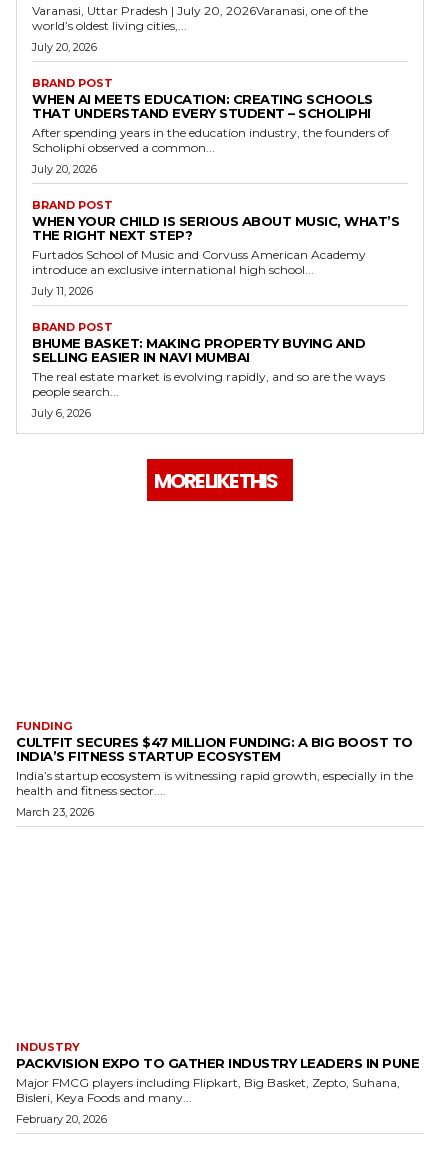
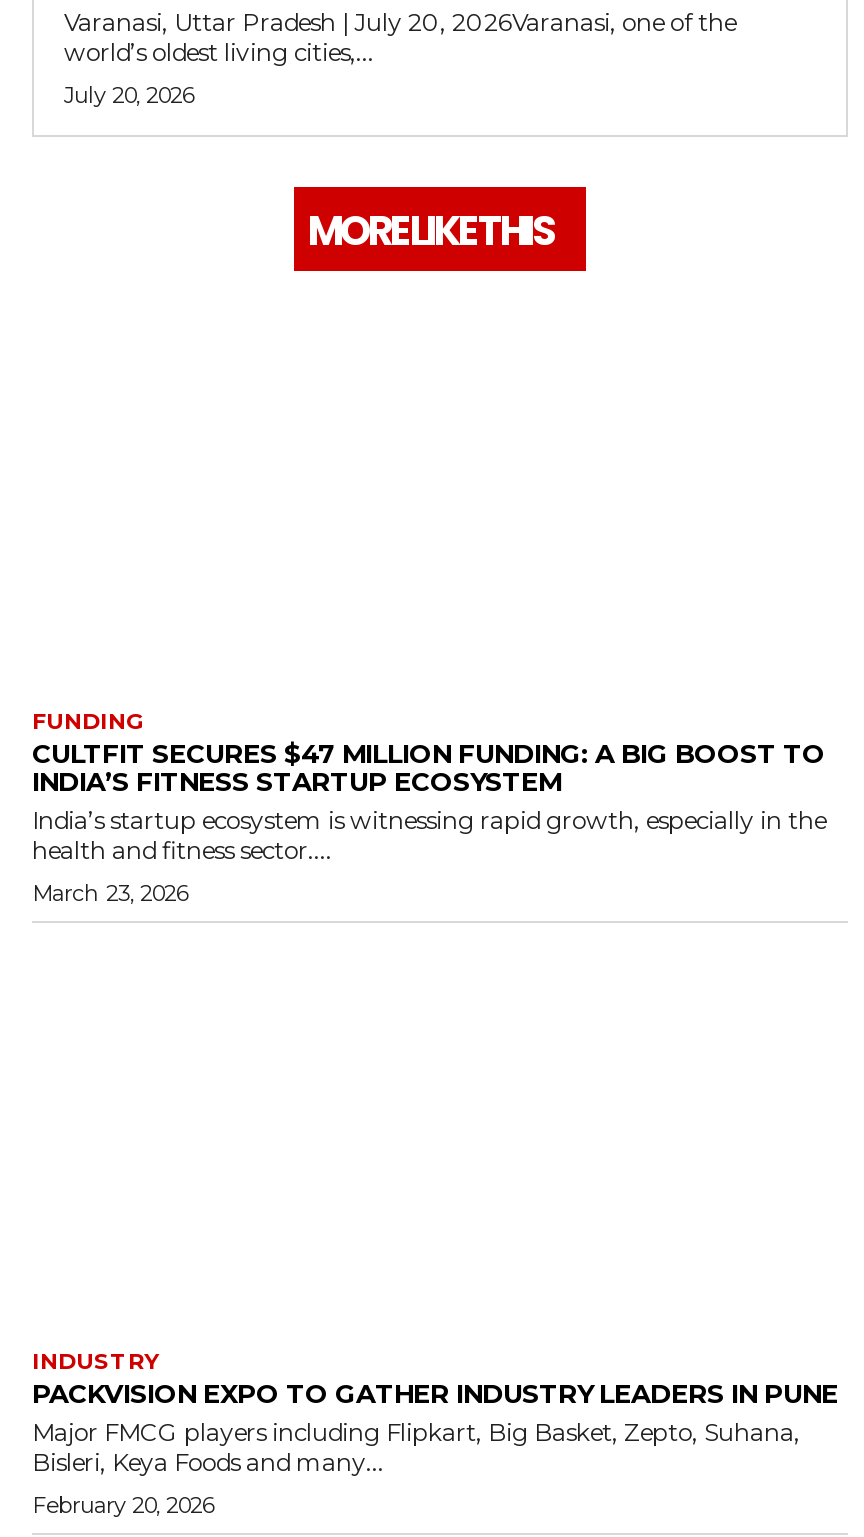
- BRAND POST
- WHEN AI MEETS EDUCATION: CREATING SCHOOLS
- THAT UNDERSTAND EVERY STUDENT – SCHOLIPHI
- After spending years in the education industry, the founders of
- Scholiphi observed a common...
- July 20, 2026
- BRAND POST
- WHEN YOUR CHILD IS SERIOUS ABOUT MUSIC, WHAT’S
- THE RIGHT NEXT STEP?
- Furtados School of Music and Corvuss American Academy
- introduce an exclusive international high school...
- July 11, 2026
- BRAND POST
- BHUME BASKET: MAKING PROPERTY BUYING AND
- SELLING EASIER IN NAVI MUMBAI
- The real estate market is evolving rapidly, and so are the ways
- people search...
- July 6, 2026
